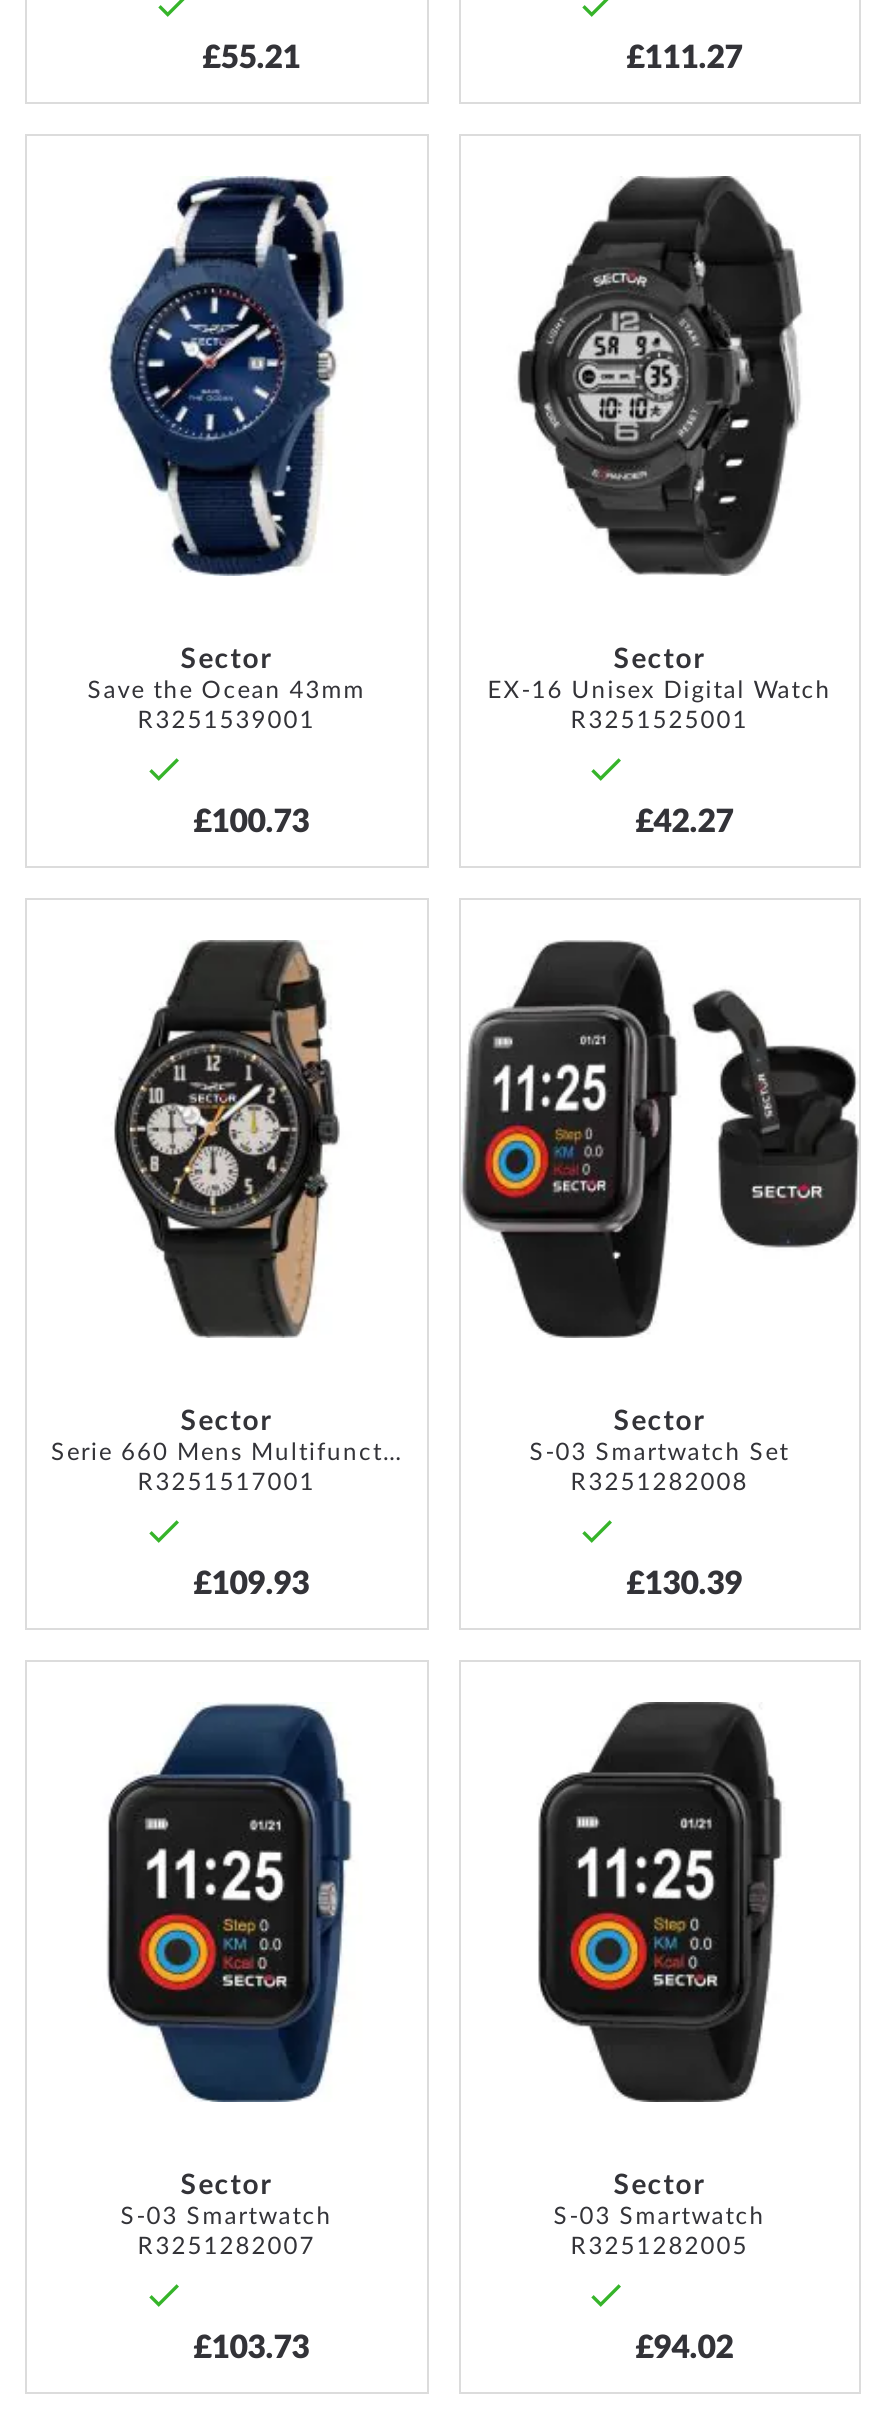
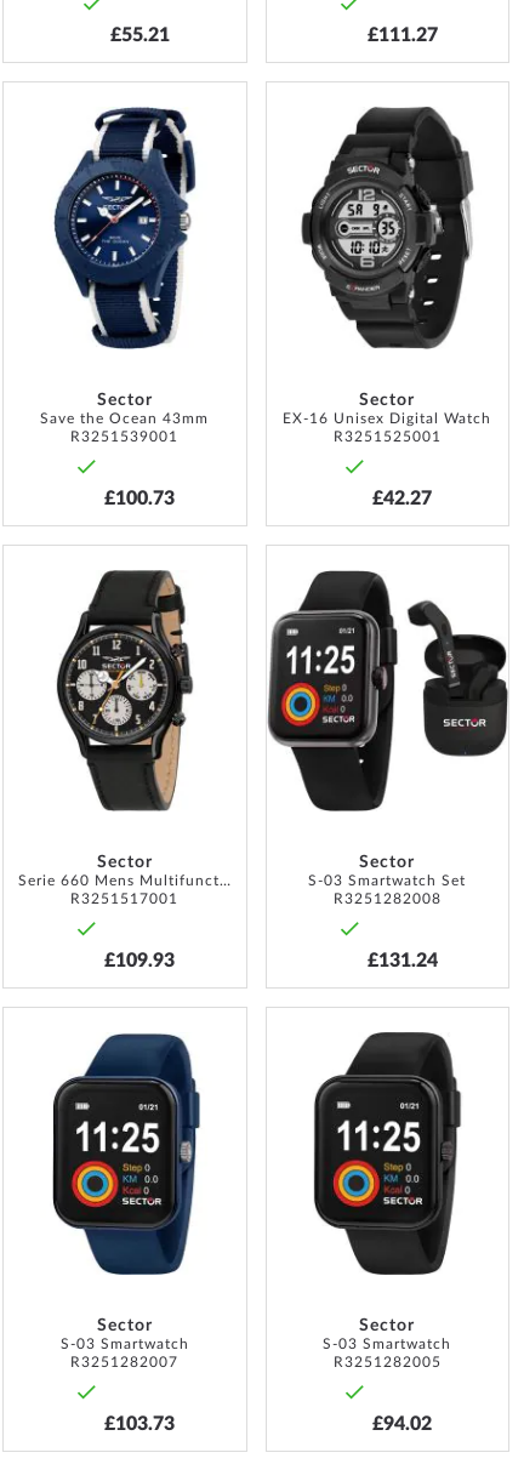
- £130.39
+ £131.24
